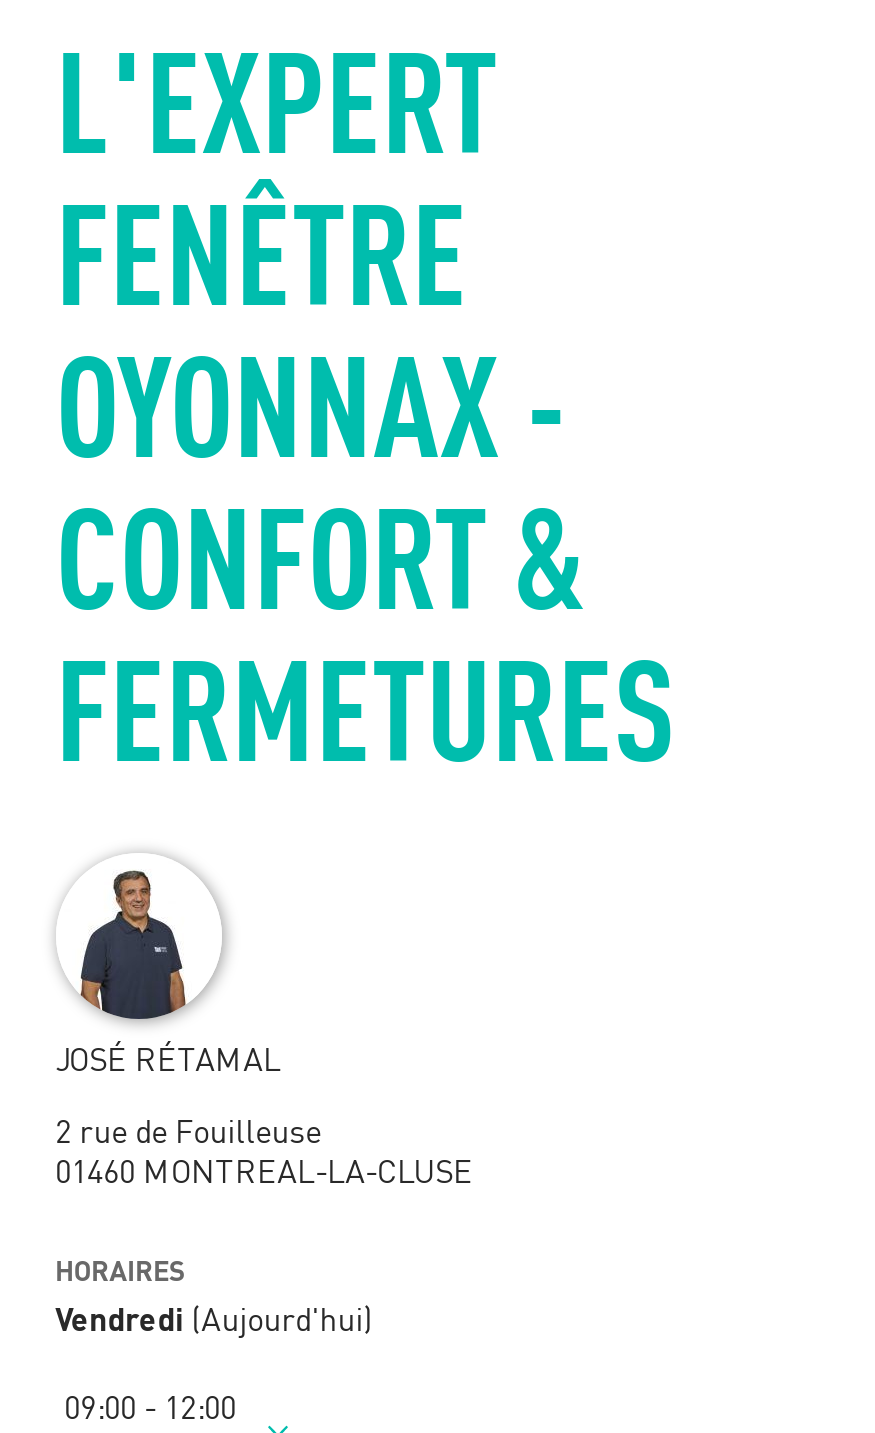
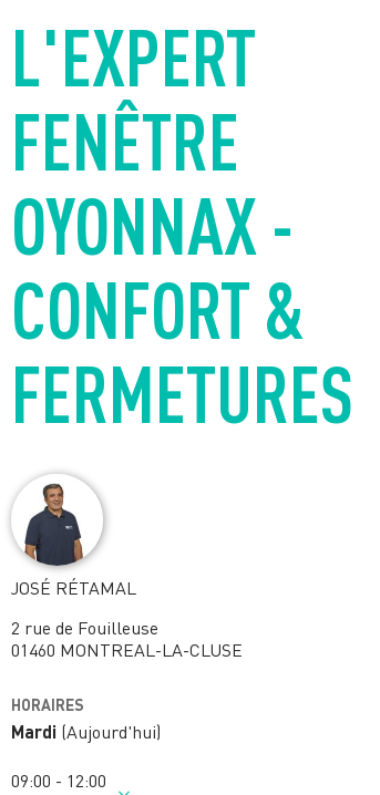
- Vendredi (Aujourd'hui)
+ Mardi (Aujourd'hui)
